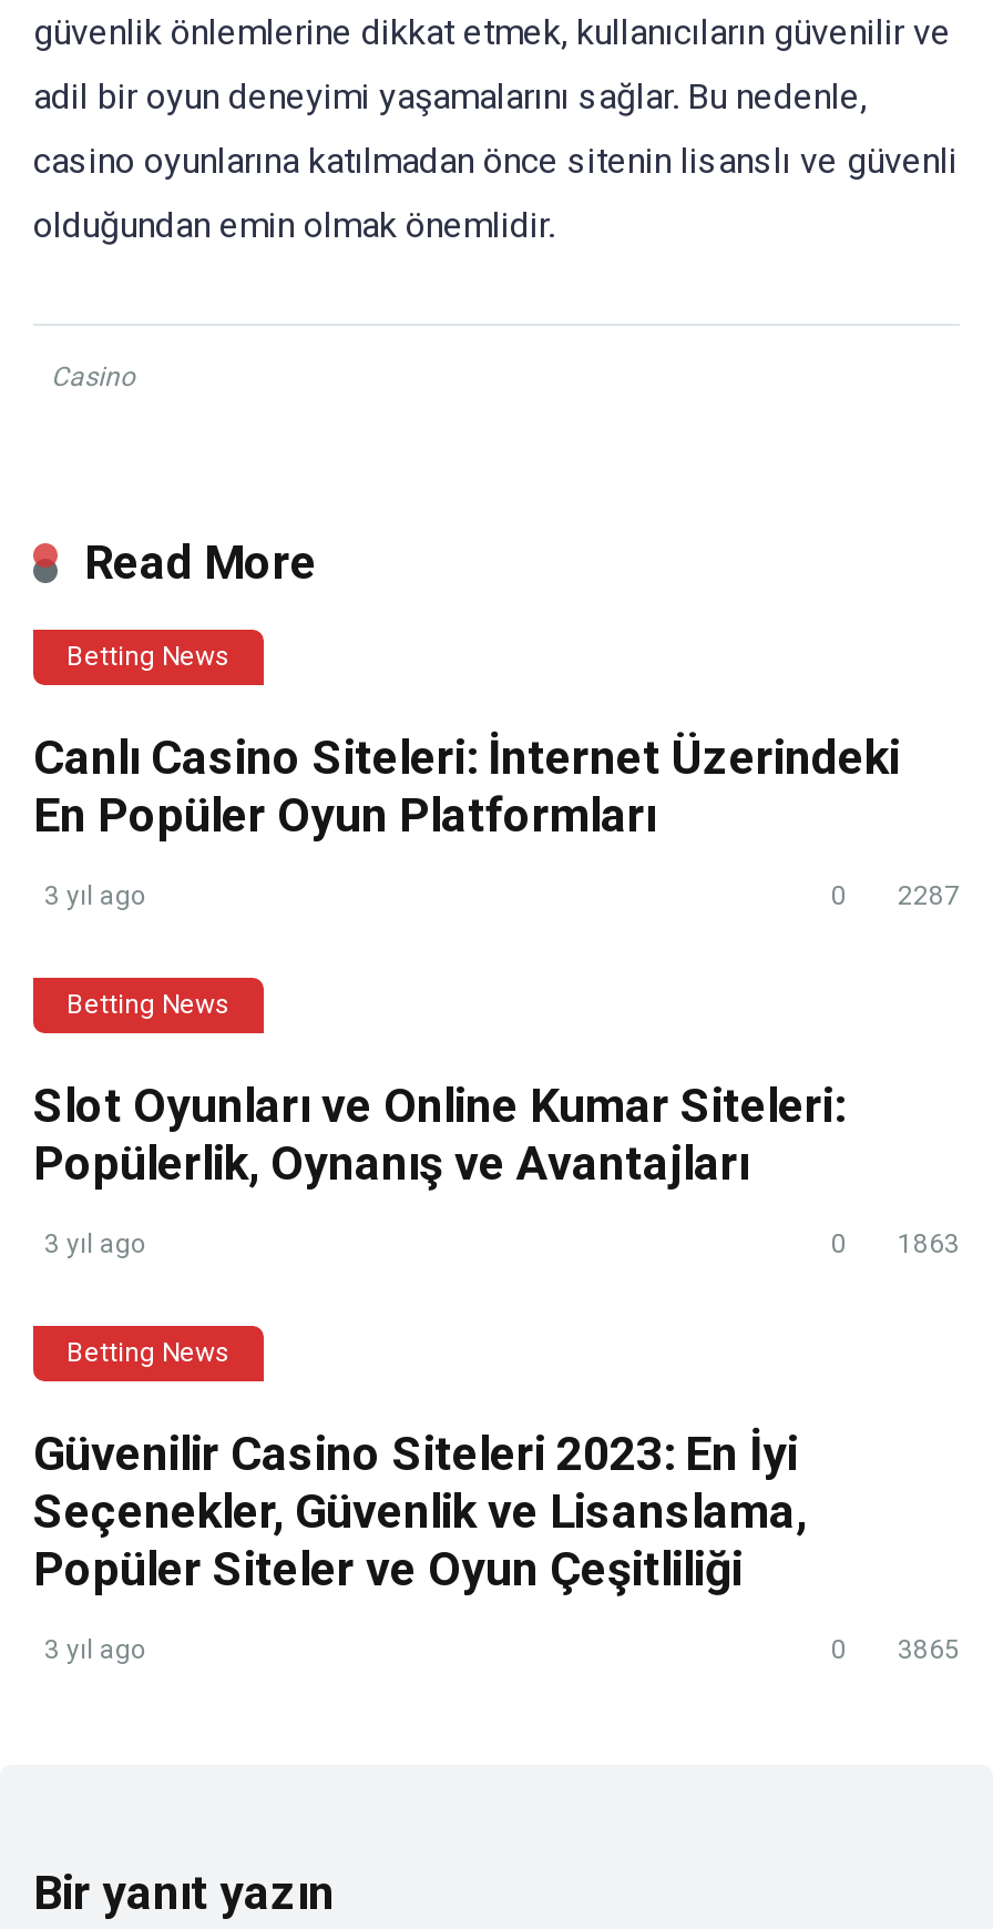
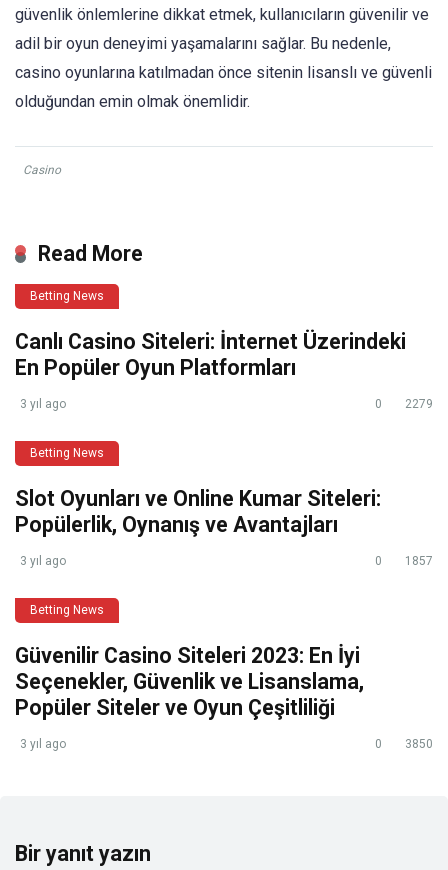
- 0 2287
+ 0 2279

- 0 1863
+ 0 1857

- 0 3865
+ 0 3850
